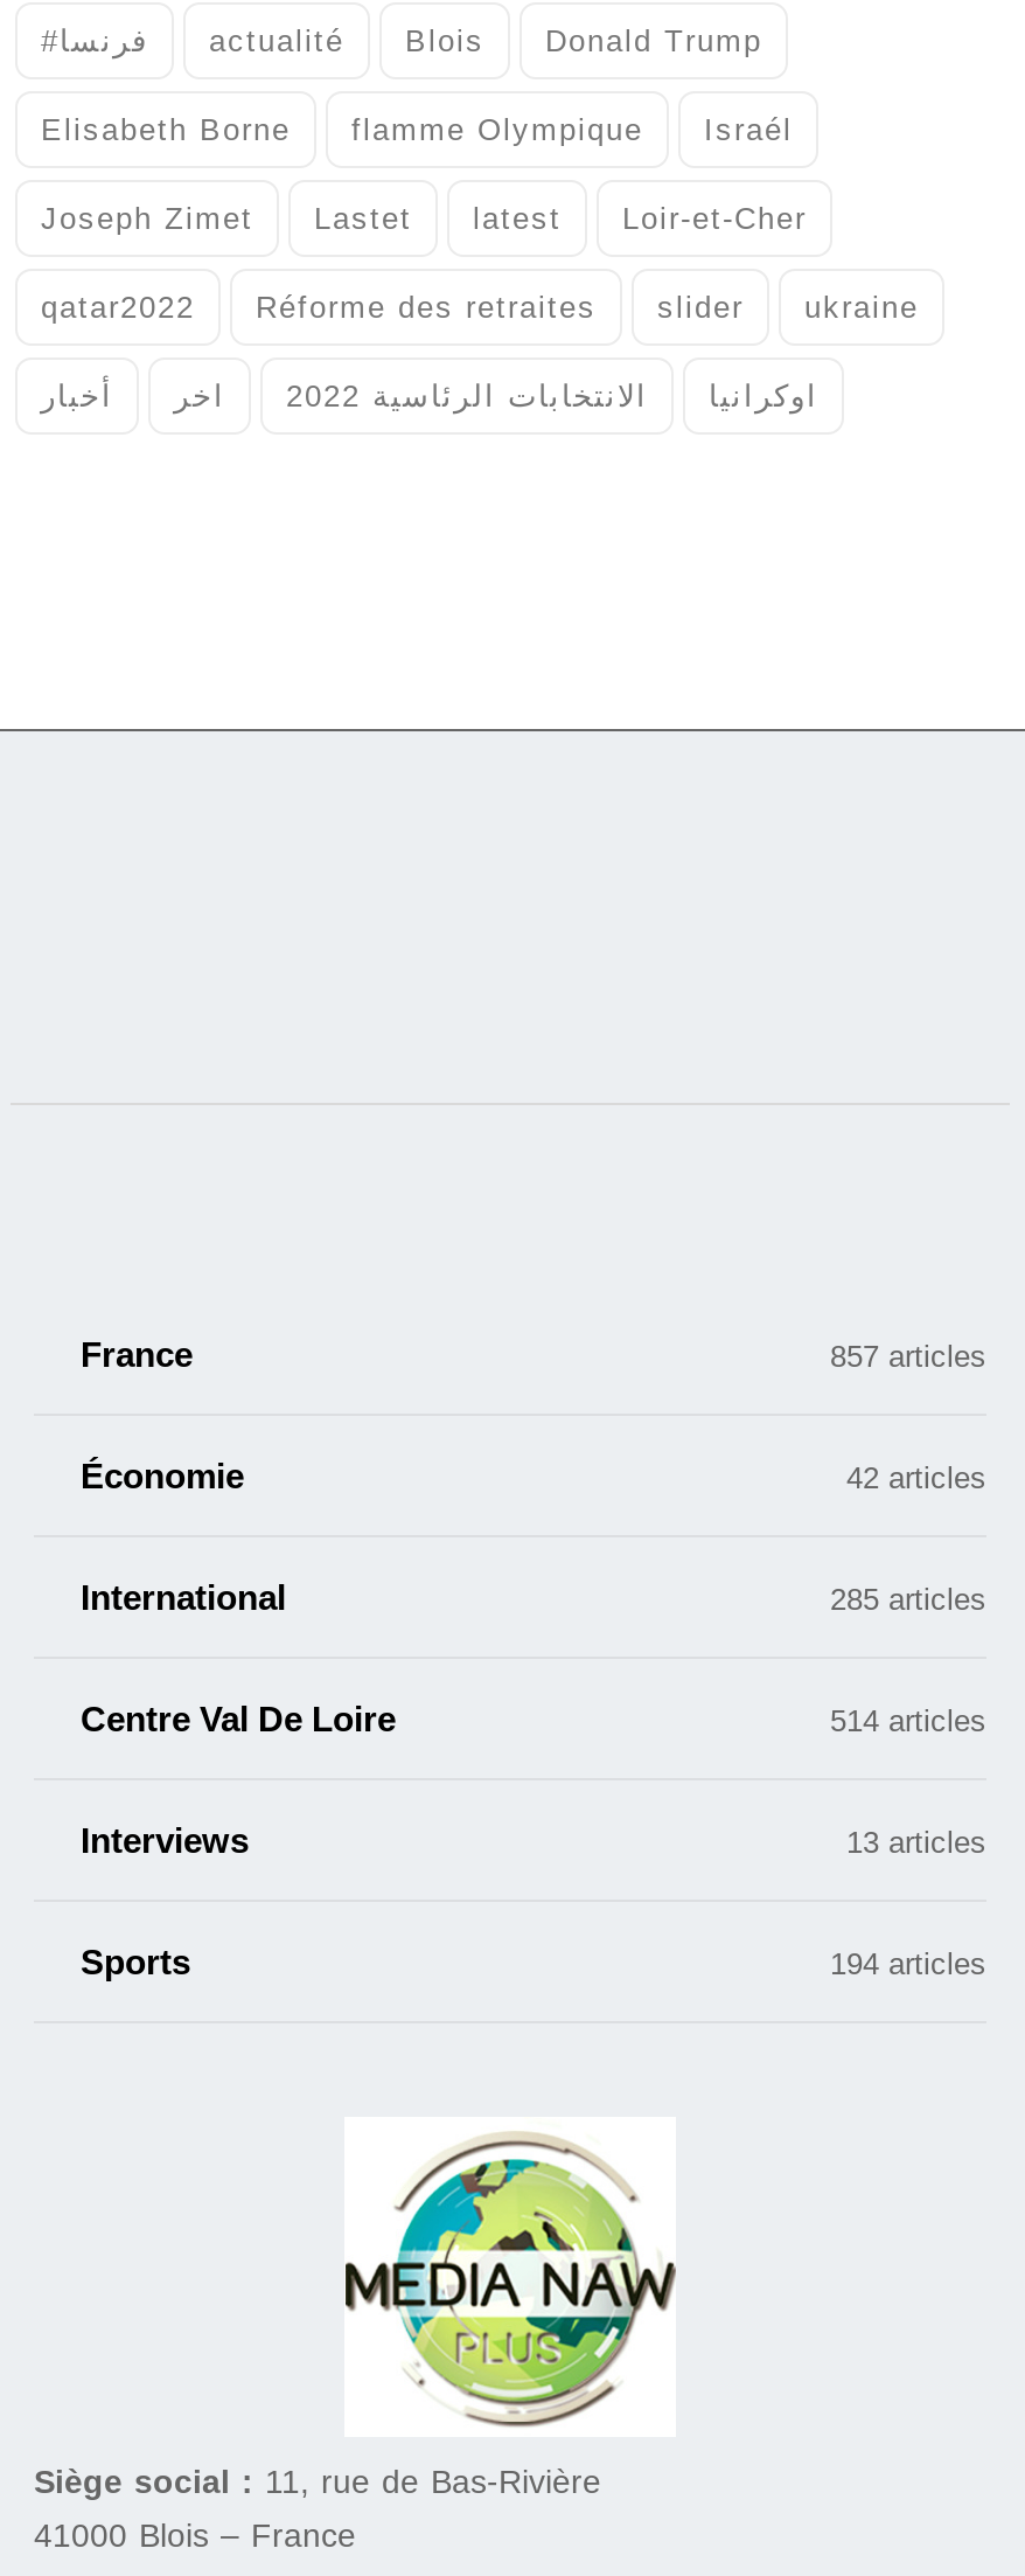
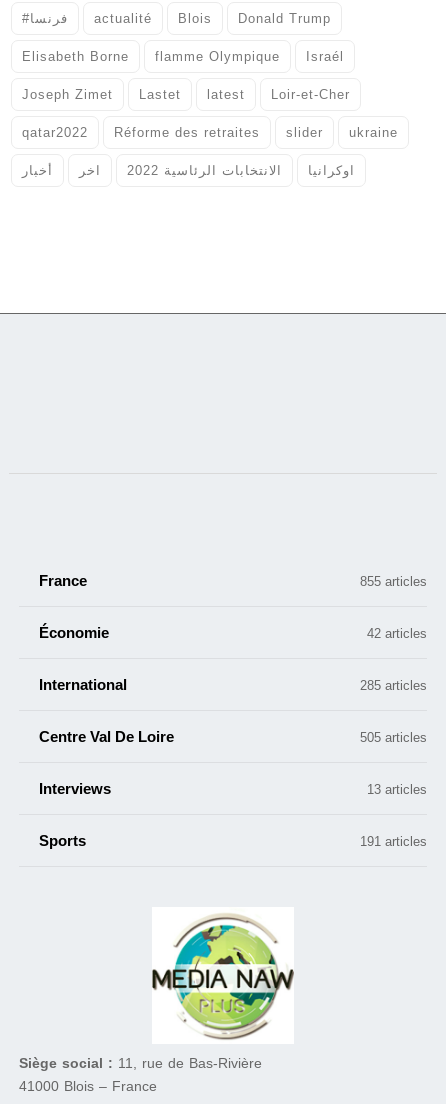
- 857 articles
+ 855 articles

- 514 articles
+ 505 articles

- 194 articles
+ 191 articles
